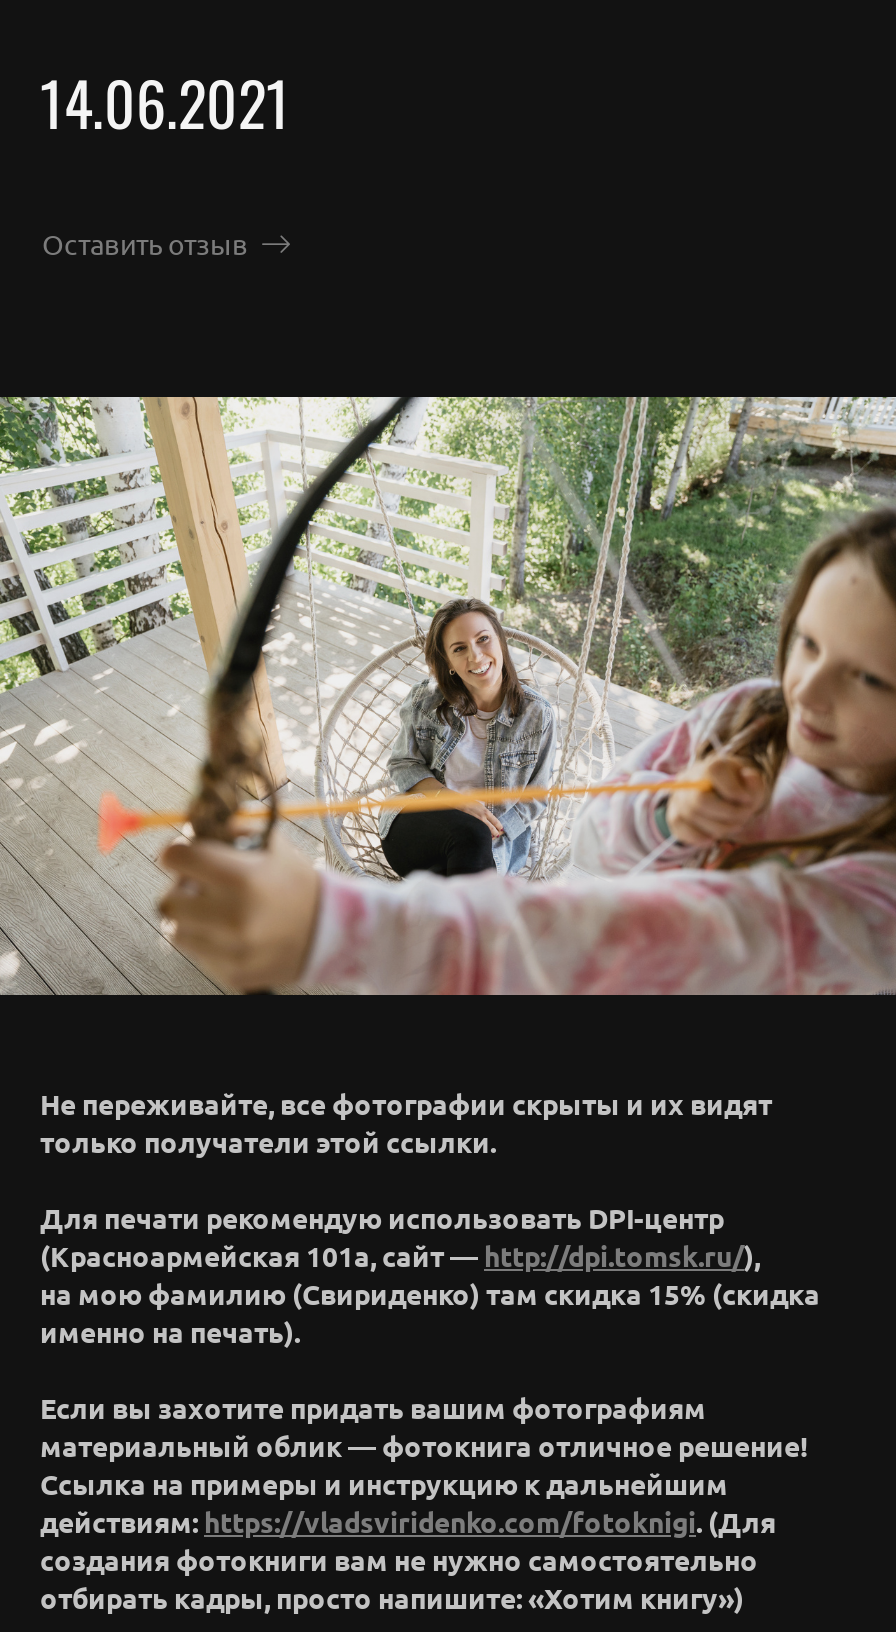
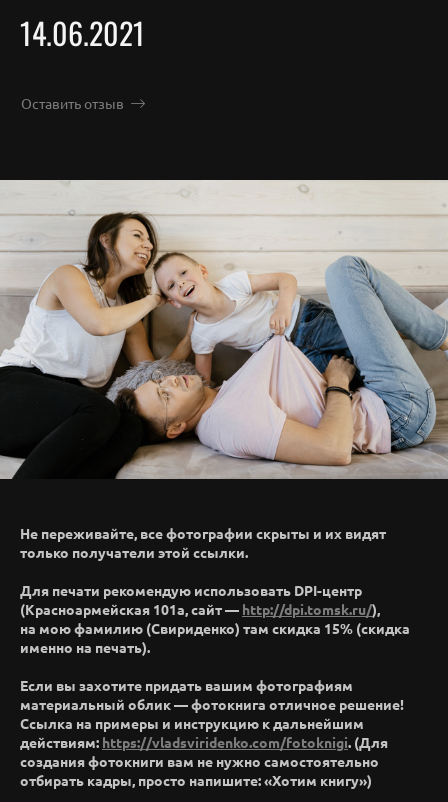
- [image]
+ [image]
